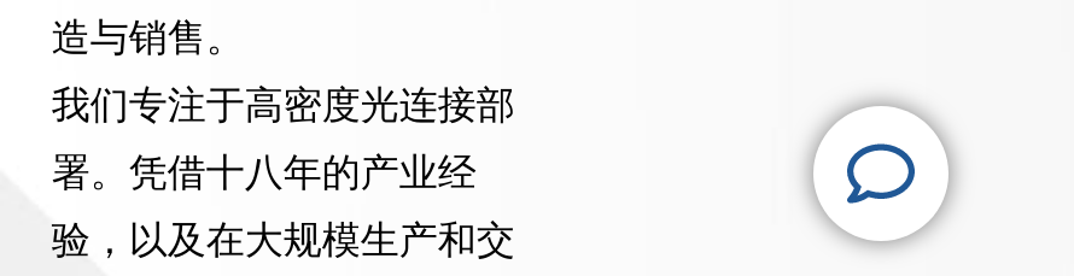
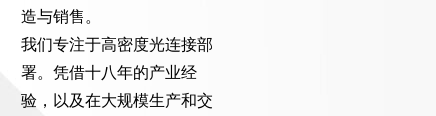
- [image]
